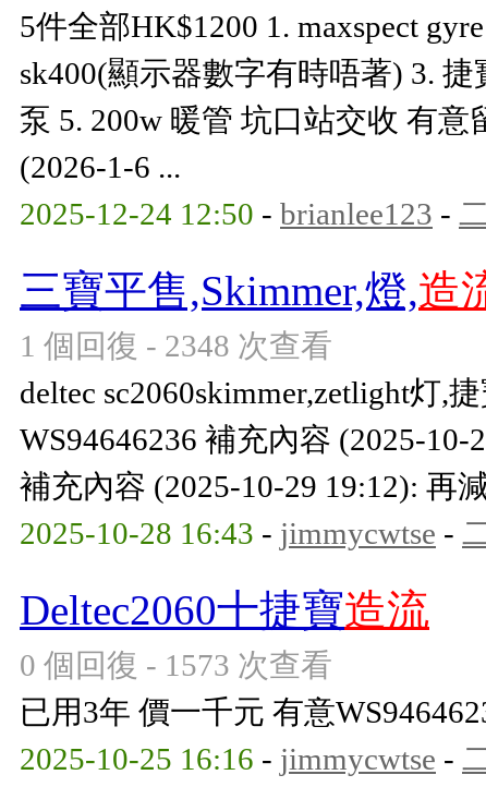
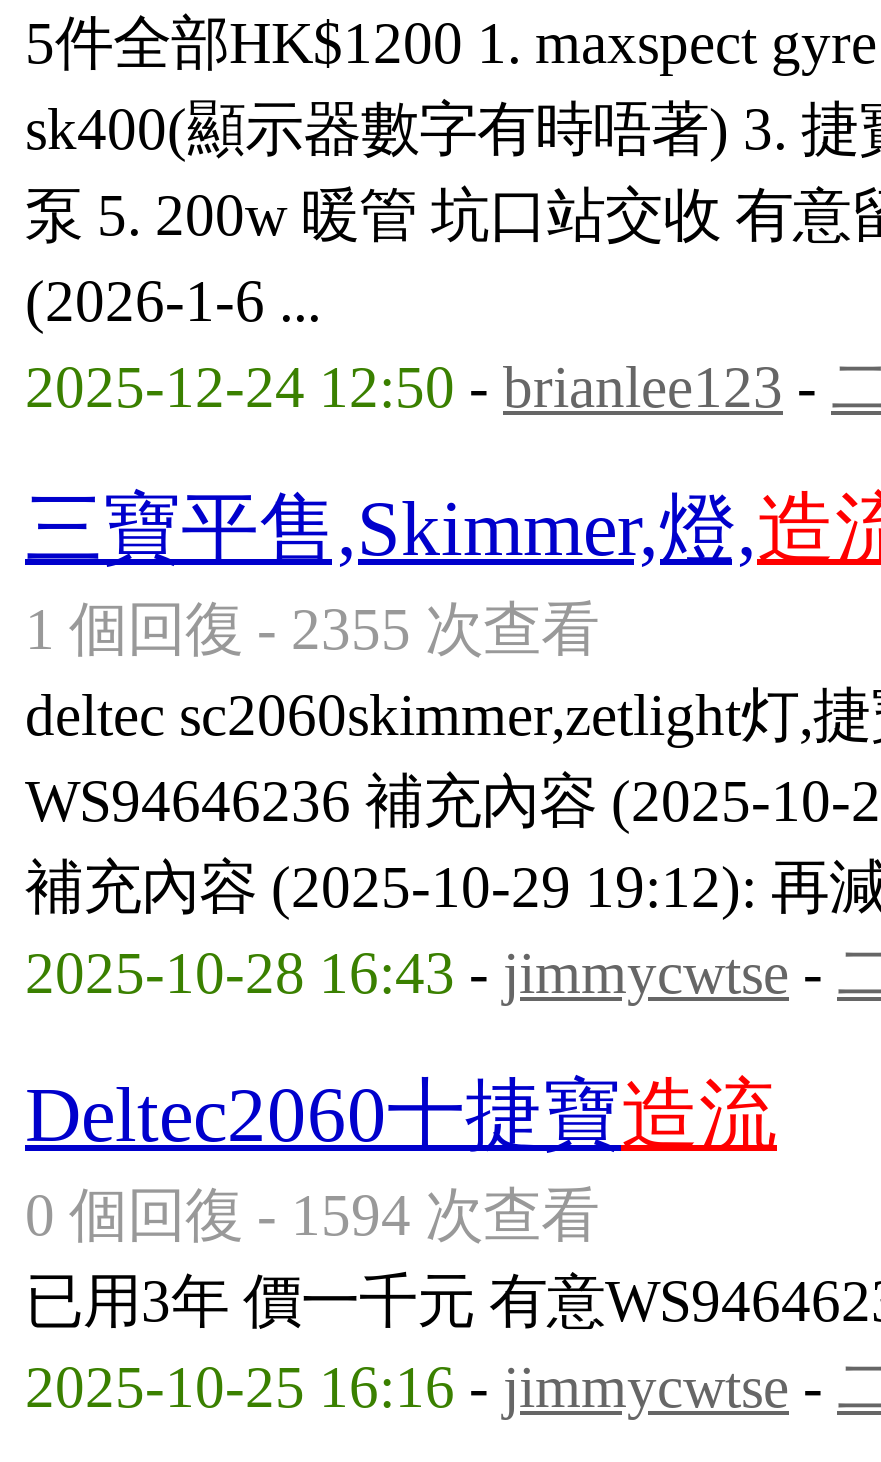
- 1 個回復 - 2348 次查看
+ 1 個回復 - 2355 次查看

- 0 個回復 - 1573 次查看
+ 0 個回復 - 1594 次查看
